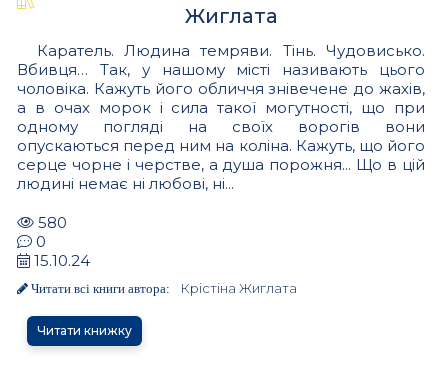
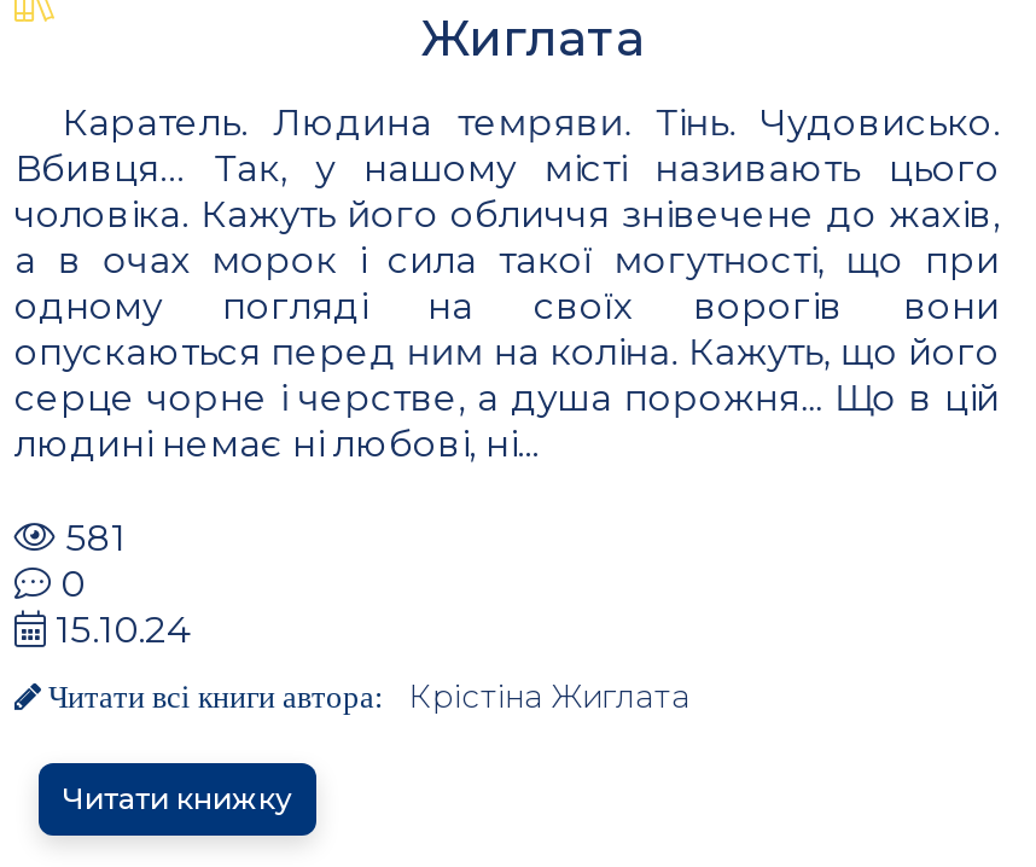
- 580
+ 581
